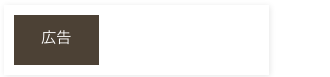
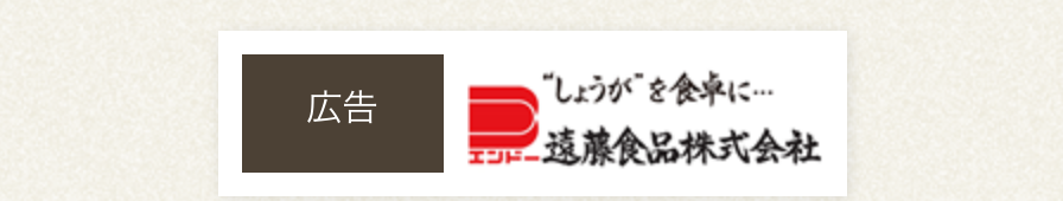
+ [image]
